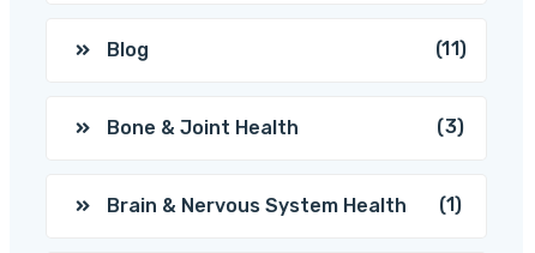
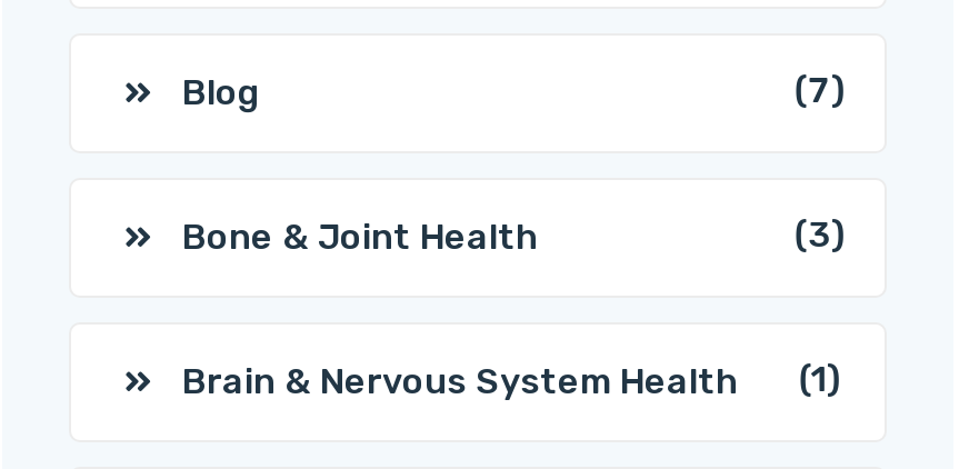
- (11)
+ (7)
